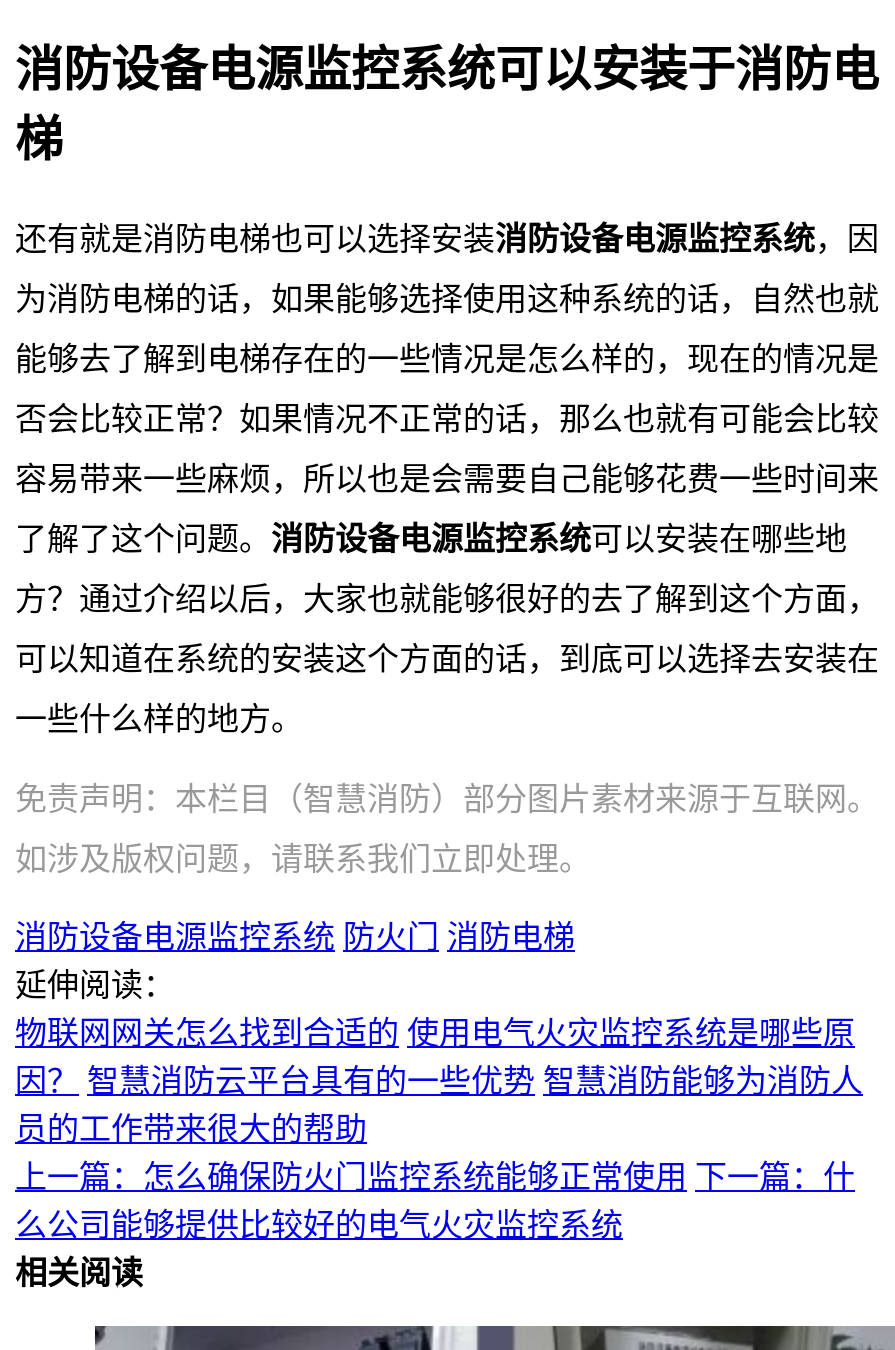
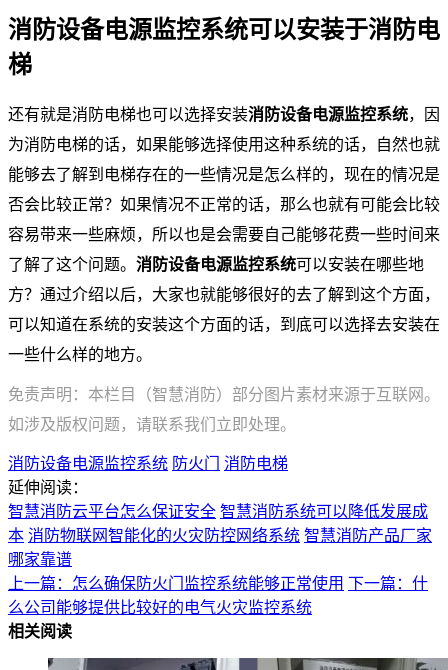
- 物联网网关怎么找到合适的 使用电气火灾监控系统是哪些原
- 因？ 智慧消防云平台具有的一些优势 智慧消防能够为消防人
- 员的工作带来很大的帮助
+ 智慧消防云平台怎么保证安全 智慧消防系统可以降低发展成
+ 本 消防物联网智能化的火灾防控网络系统 智慧消防产品厂家
+ 哪家靠谱
